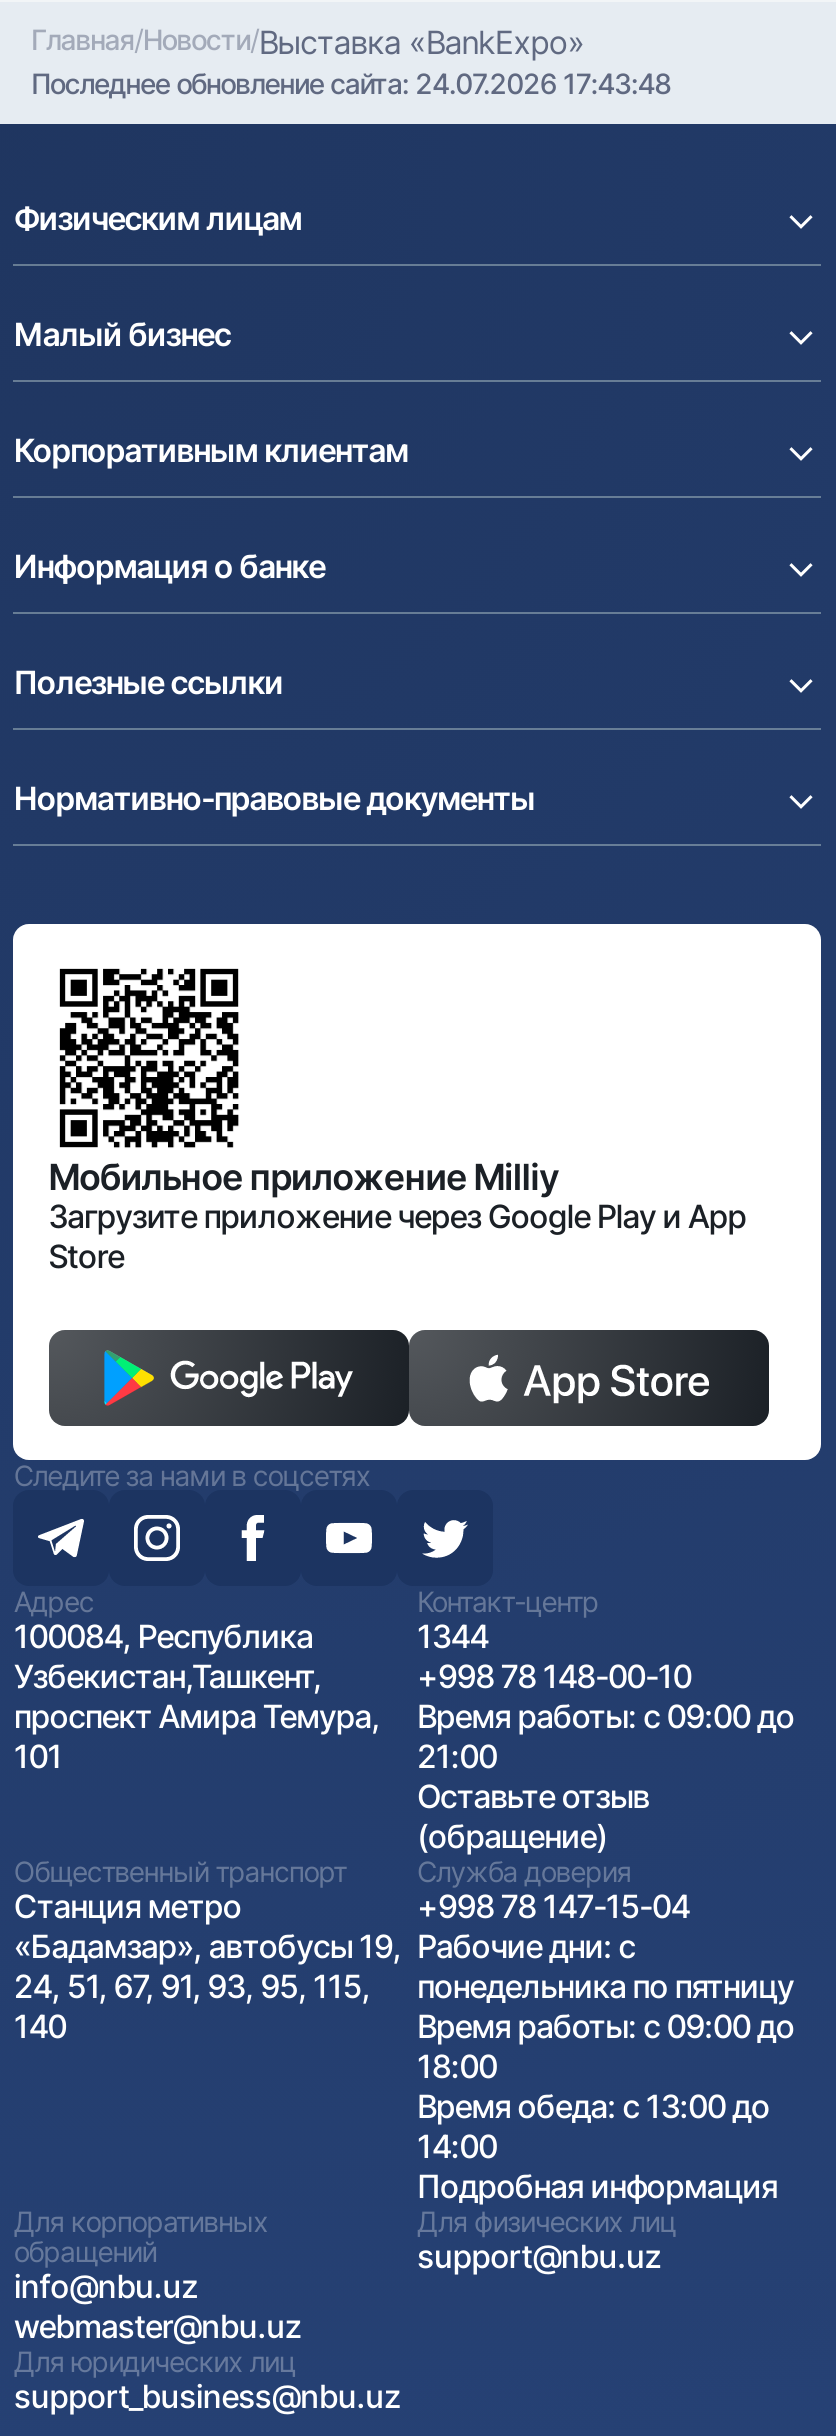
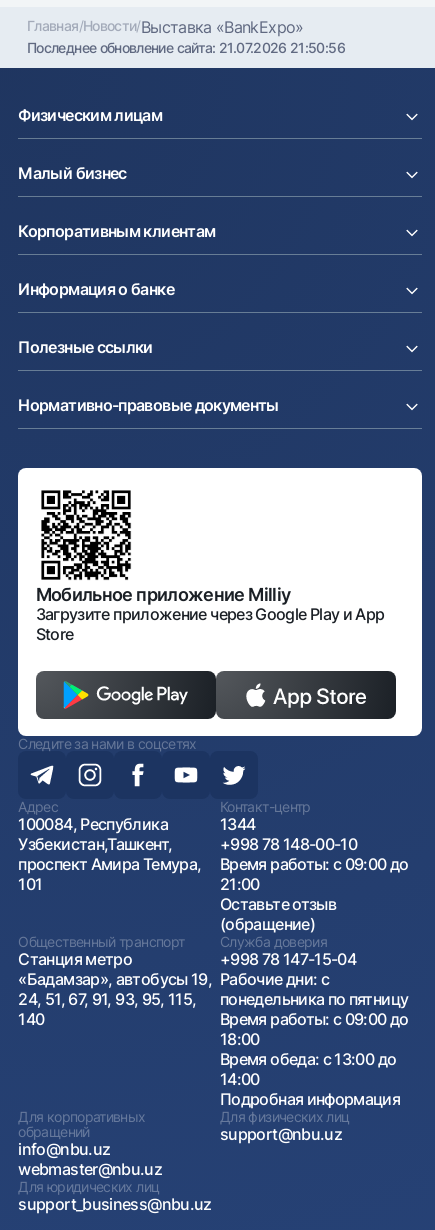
- Последнее обновление сайта: 24.07.2026 17:43:48
+ Последнее обновление сайта: 21.07.2026 21:50:56
